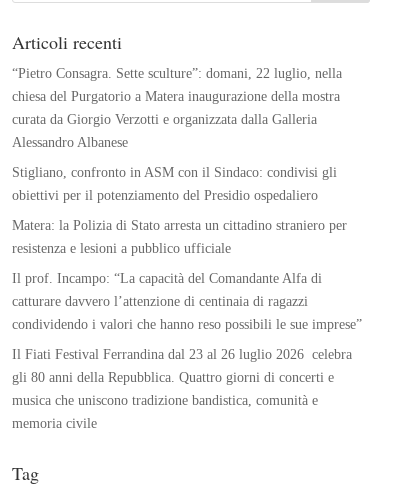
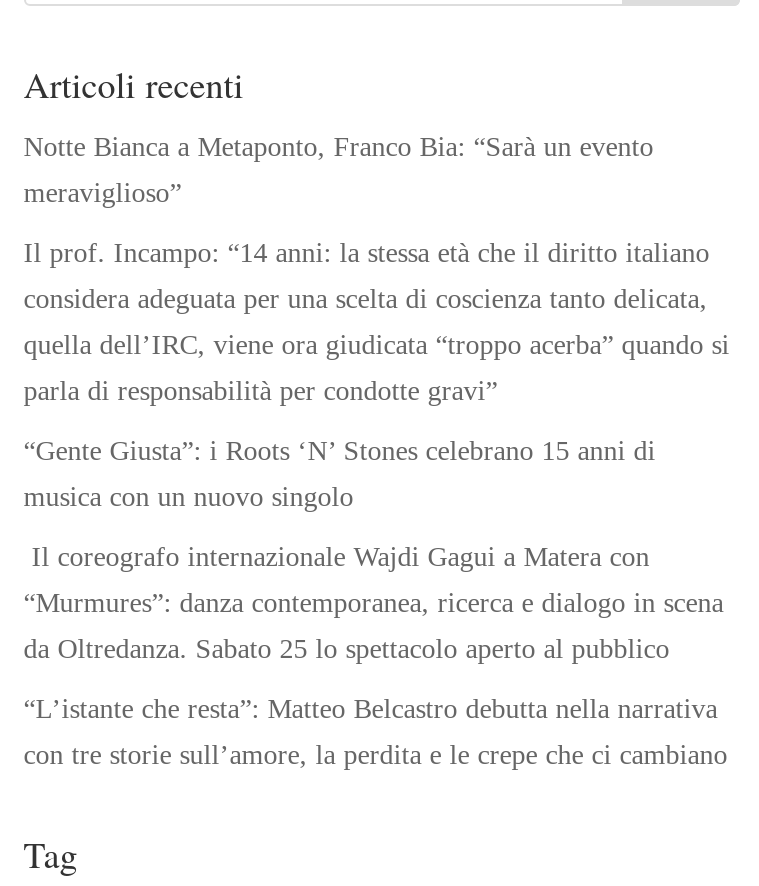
- “Pietro Consagra. Sette sculture”: domani, 22 luglio, nella
- chiesa del Purgatorio a Matera inaugurazione della mostra
- curata da Giorgio Verzotti e organizzata dalla Galleria
- Alessandro Albanese
- Stigliano, confronto in ASM con il Sindaco: condivisi gli
- obiettivi per il potenziamento del Presidio ospedaliero
- Matera: la Polizia di Stato arresta un cittadino straniero per
- resistenza e lesioni a pubblico ufficiale
- Il prof. Incampo: “La capacità del Comandante Alfa di
- catturare davvero l’attenzione di centinaia di ragazzi
- condividendo i valori che hanno reso possibili le sue imprese”
- Il Fiati Festival Ferrandina dal 23 al 26 luglio 2026 celebra
- gli 80 anni della Repubblica. Quattro giorni di concerti e
- musica che uniscono tradizione bandistica, comunità e
- memoria civile
+ Notte Bianca a Metaponto, Franco Bia: “Sarà un evento
+ meraviglioso”
+ Il prof. Incampo: “14 anni: la stessa età che il diritto italiano
+ considera adeguata per una scelta di coscienza tanto delicata,
+ quella dell’IRC, viene ora giudicata “troppo acerba” quando si
+ parla di responsabilità per condotte gravi”
+ “Gente Giusta”: i Roots ‘N’ Stones celebrano 15 anni di
+ musica con un nuovo singolo
+ Il coreografo internazionale Wajdi Gagui a Matera con
+ “Murmures”: danza contemporanea, ricerca e dialogo in scena
+ da Oltredanza. Sabato 25 lo spettacolo aperto al pubblico
+ “L’istante che resta”: Matteo Belcastro debutta nella narrativa
+ con tre storie sull’amore, la perdita e le crepe che ci cambiano
